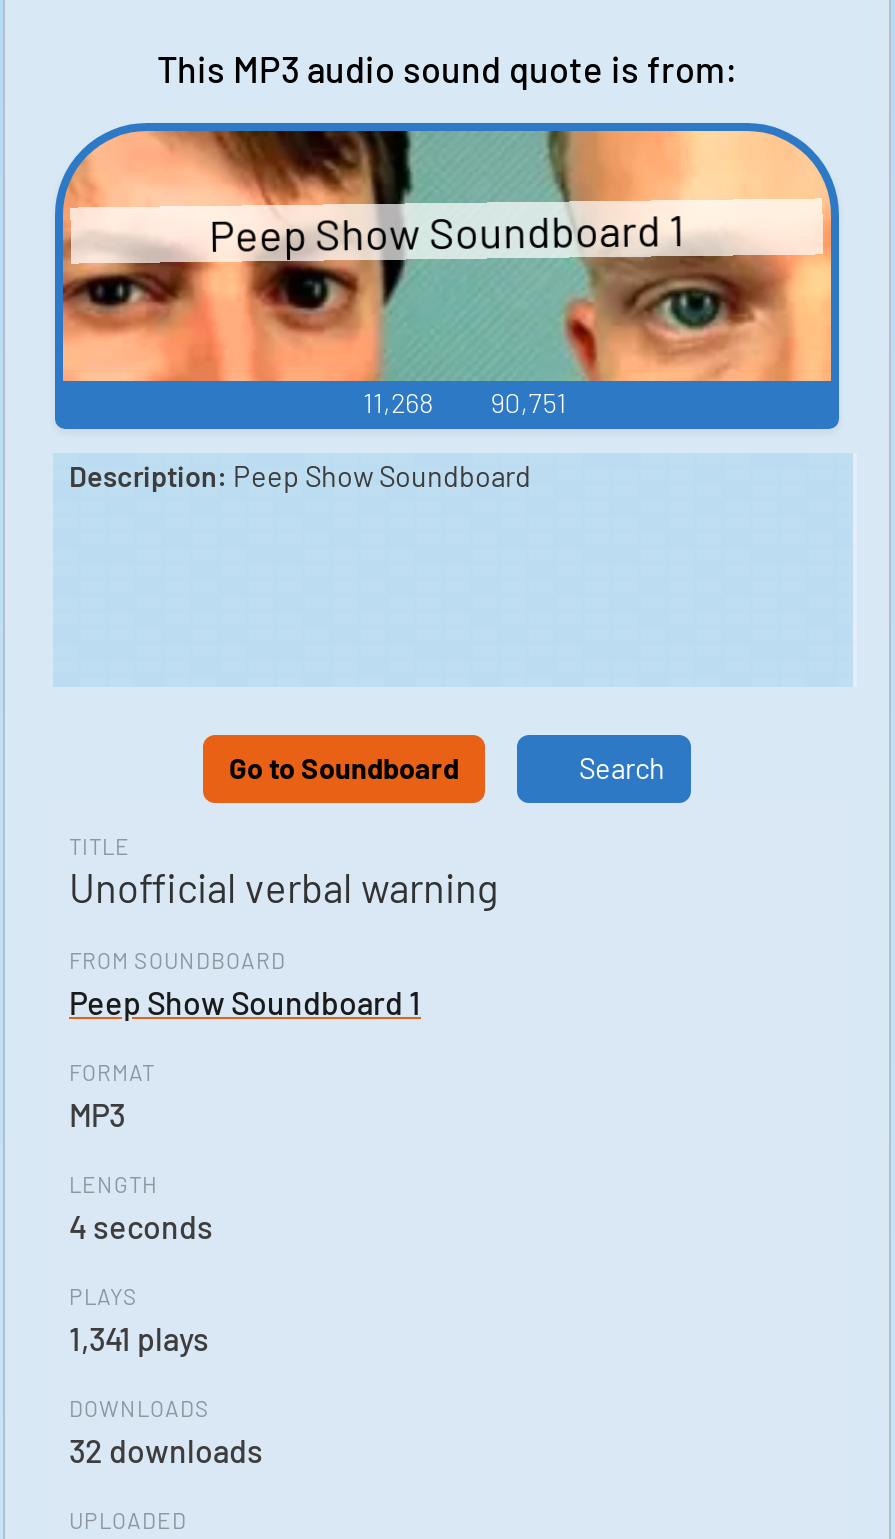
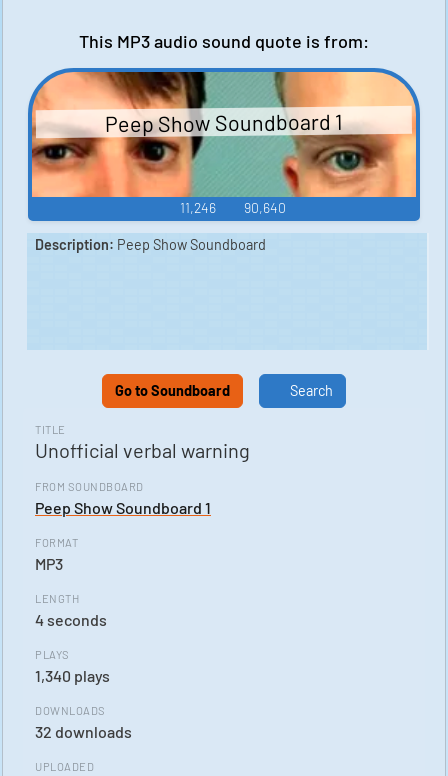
- 11,268
+ 11,246

- 90,751
+ 90,640

- 1,341 plays
+ 1,340 plays
